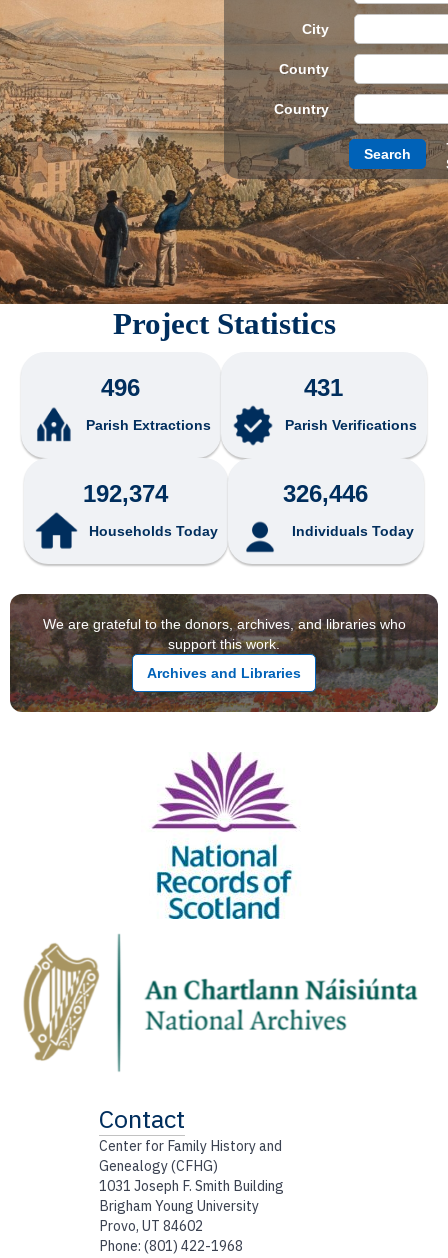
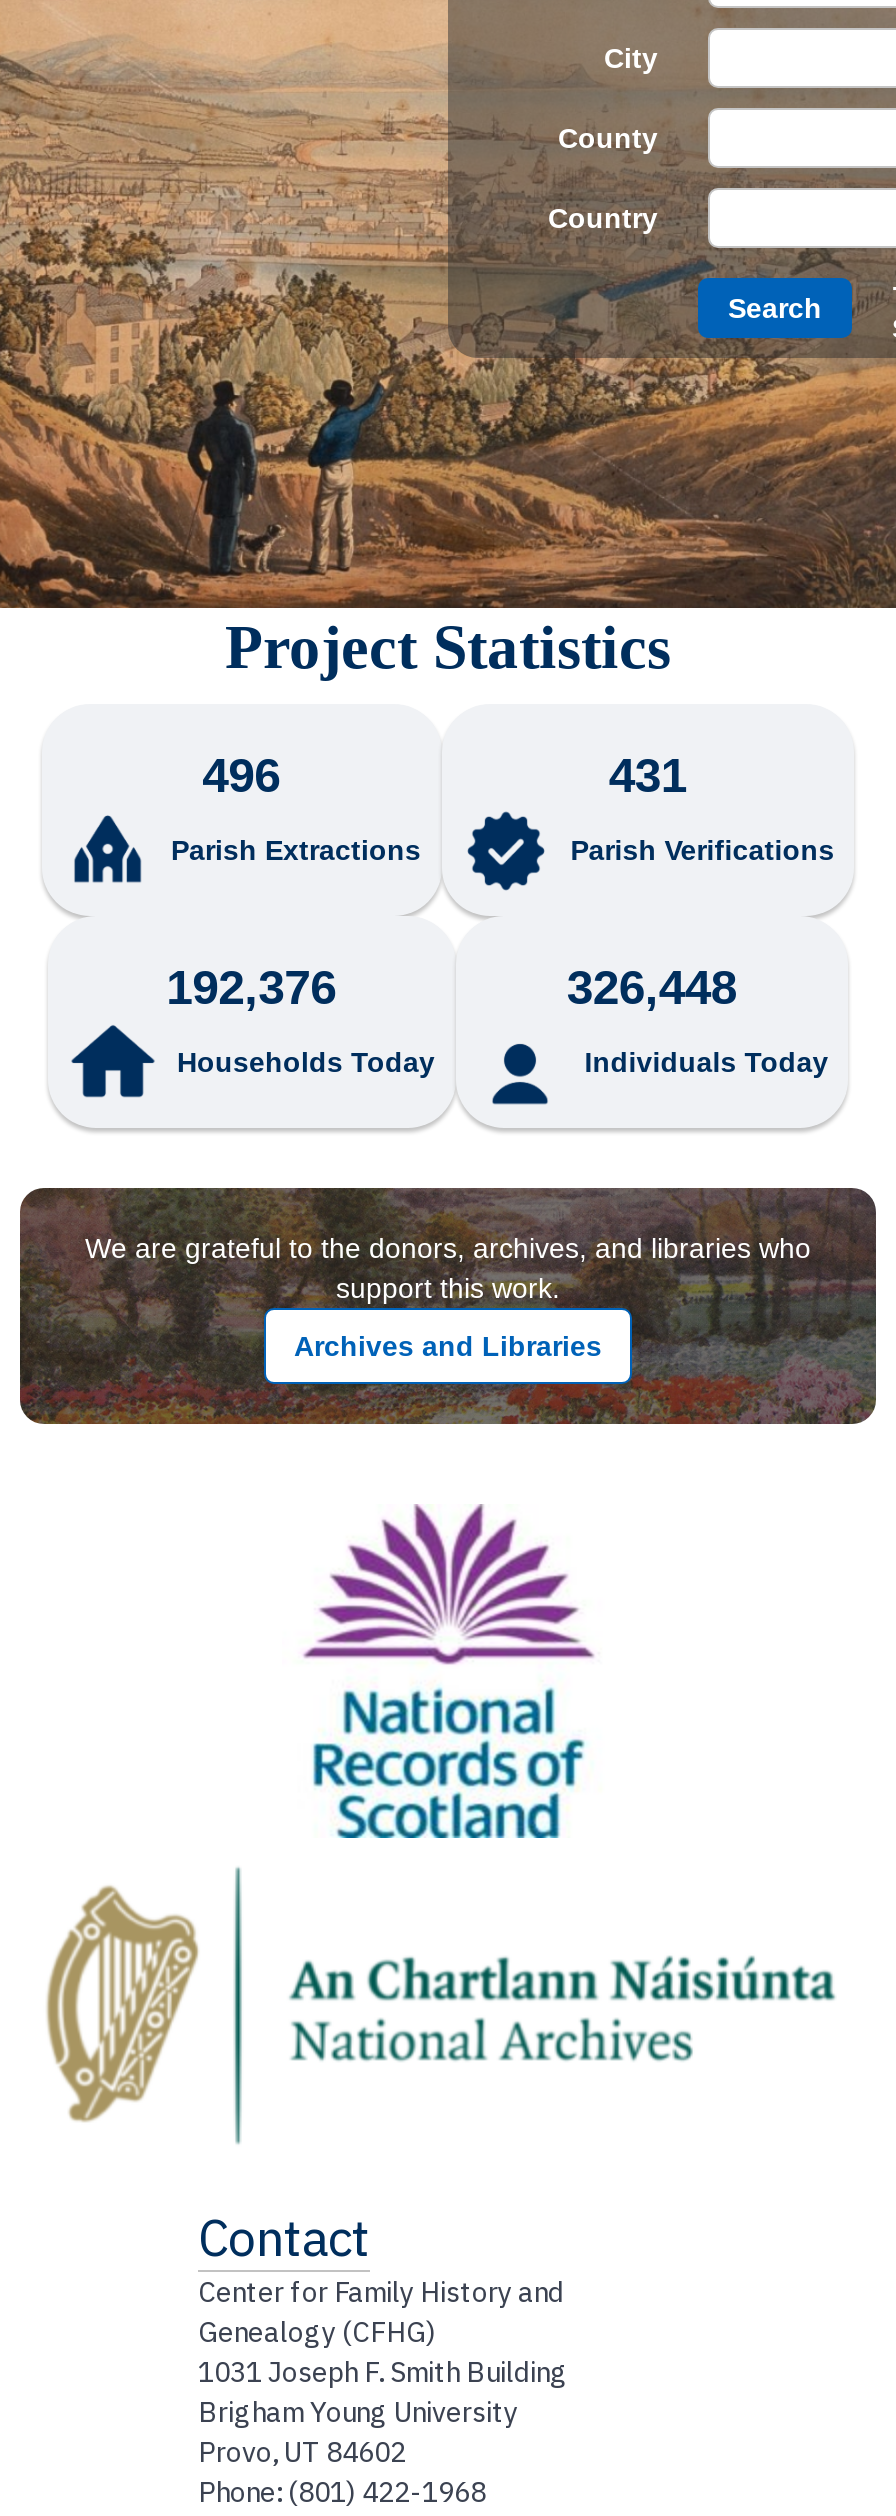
- 192,374
+ 192,376

- 326,446
+ 326,448
